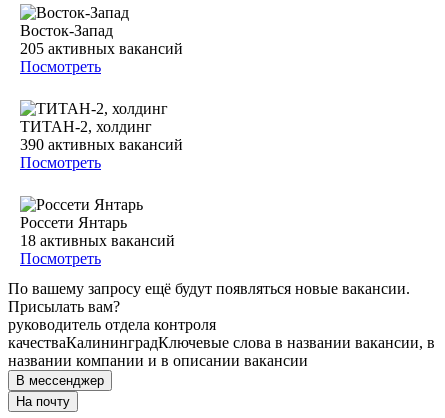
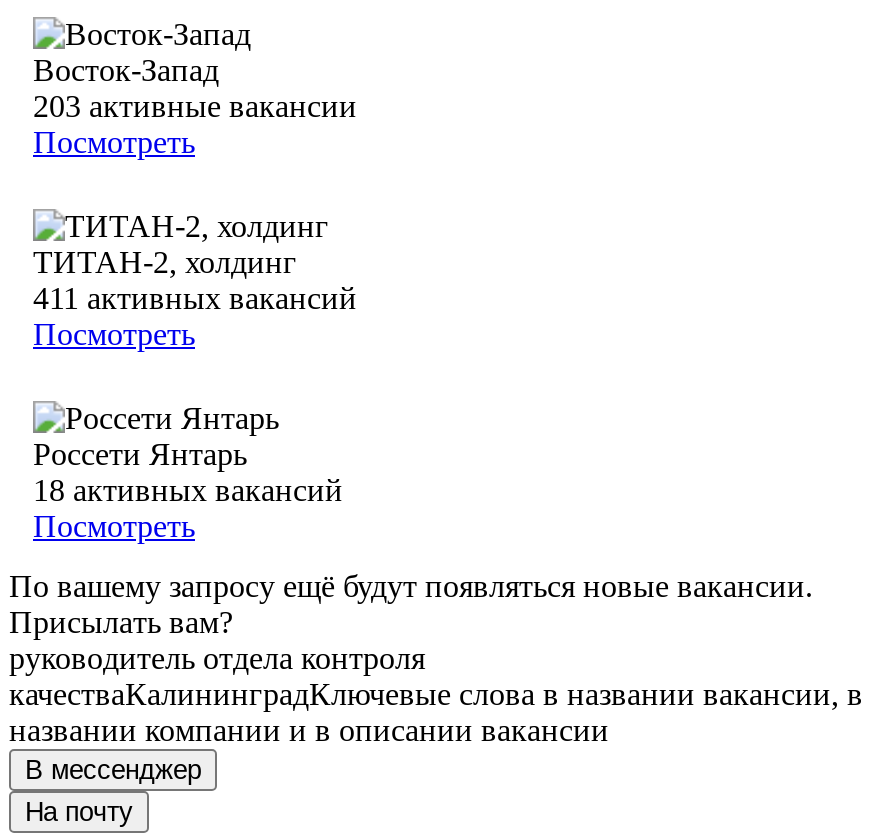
- 205 активных вакансий
+ 203 активные вакансии

- 390 активных вакансий
+ 411 активных вакансий
